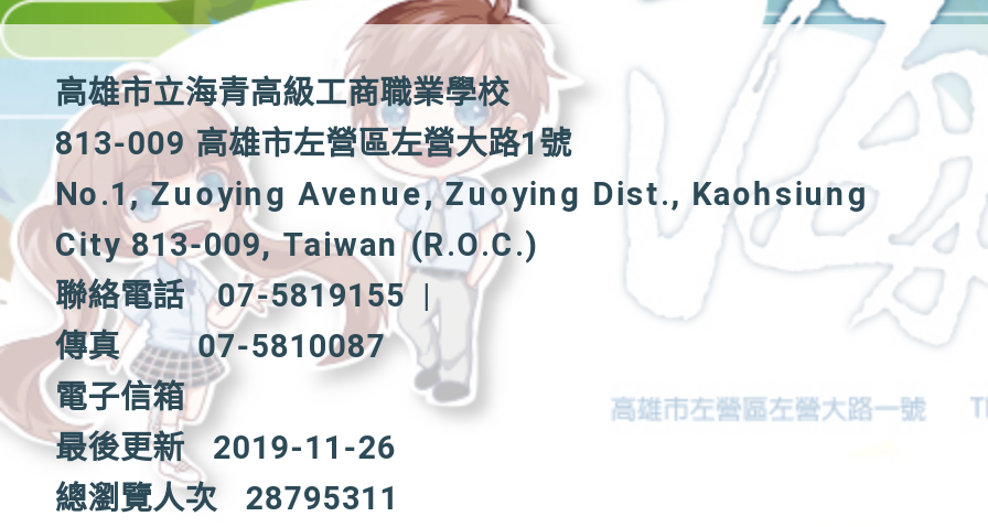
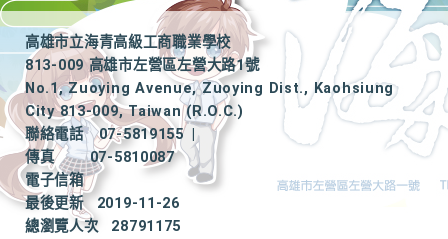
- 總瀏覽人次 28795311
+ 總瀏覽人次 28791175
